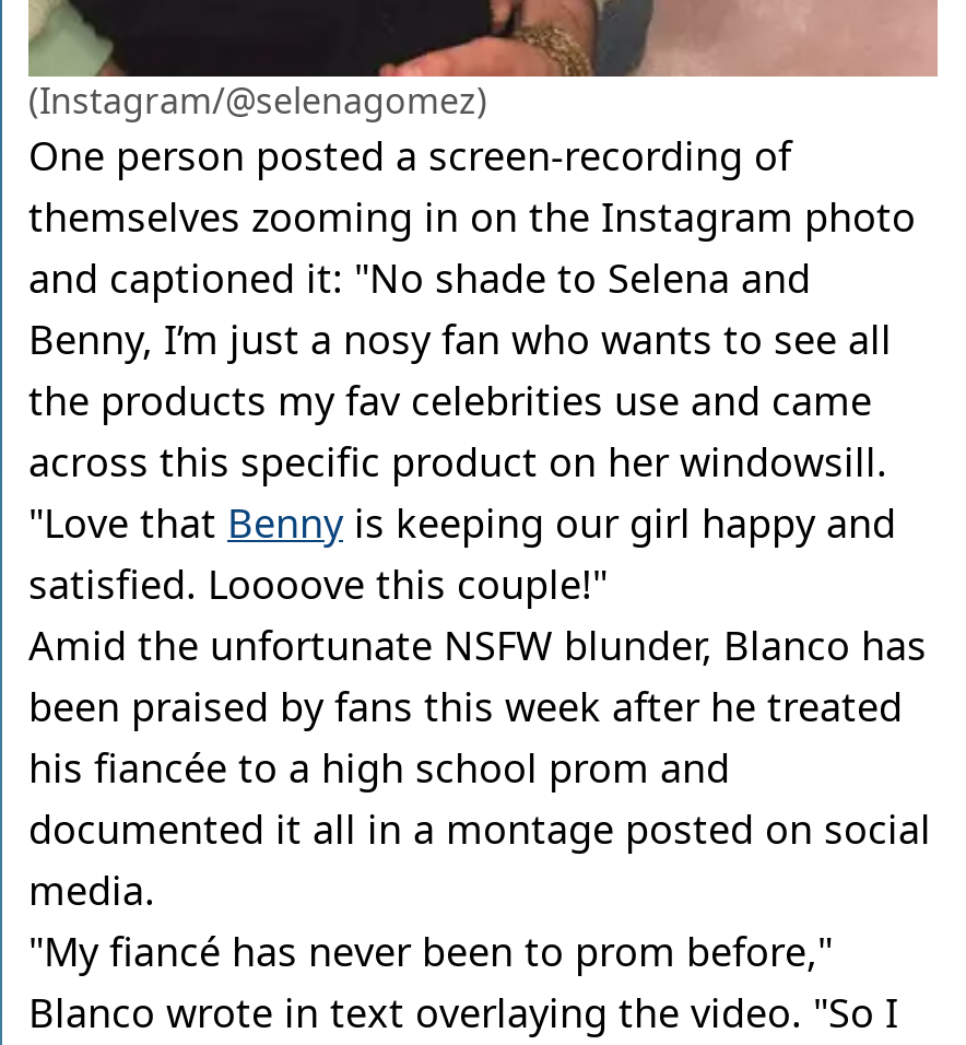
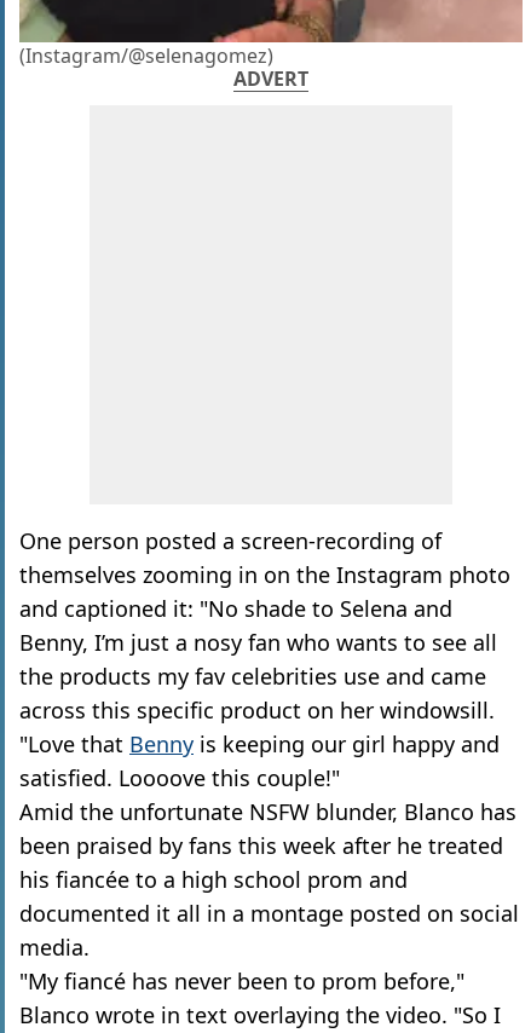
+ ADVERT
